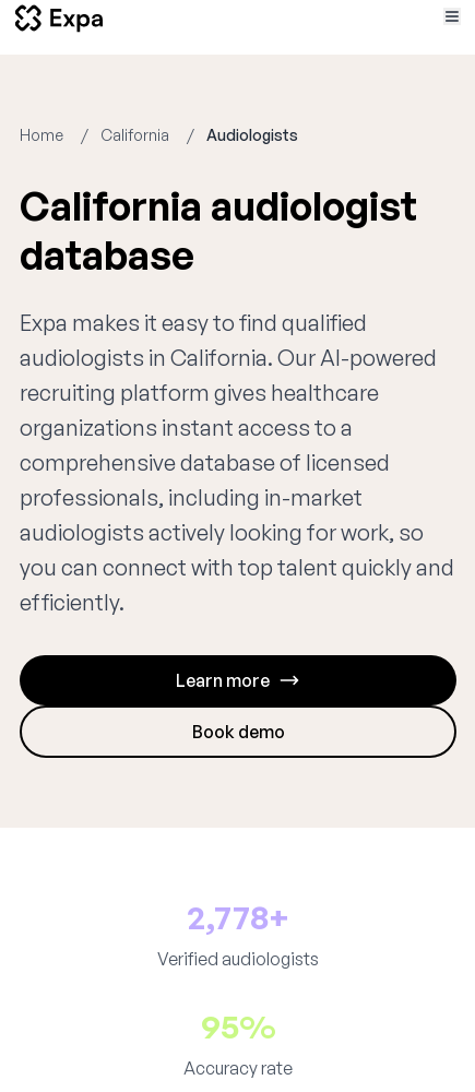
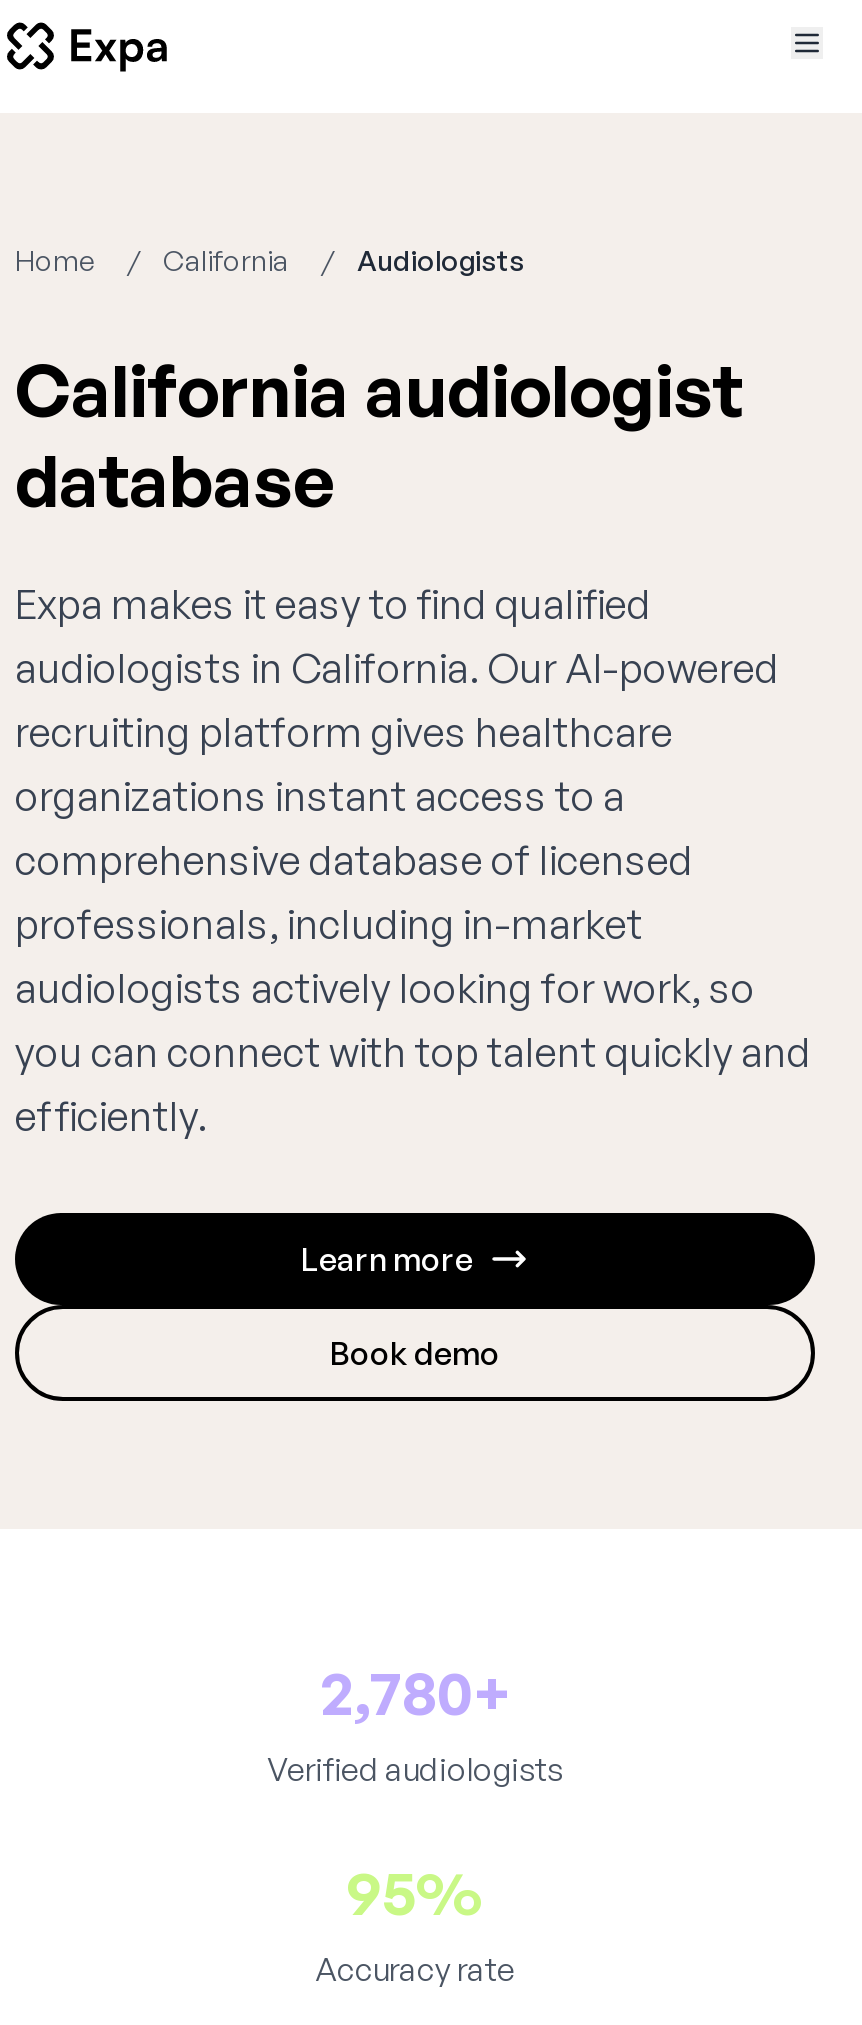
- 2,778+
+ 2,780+
